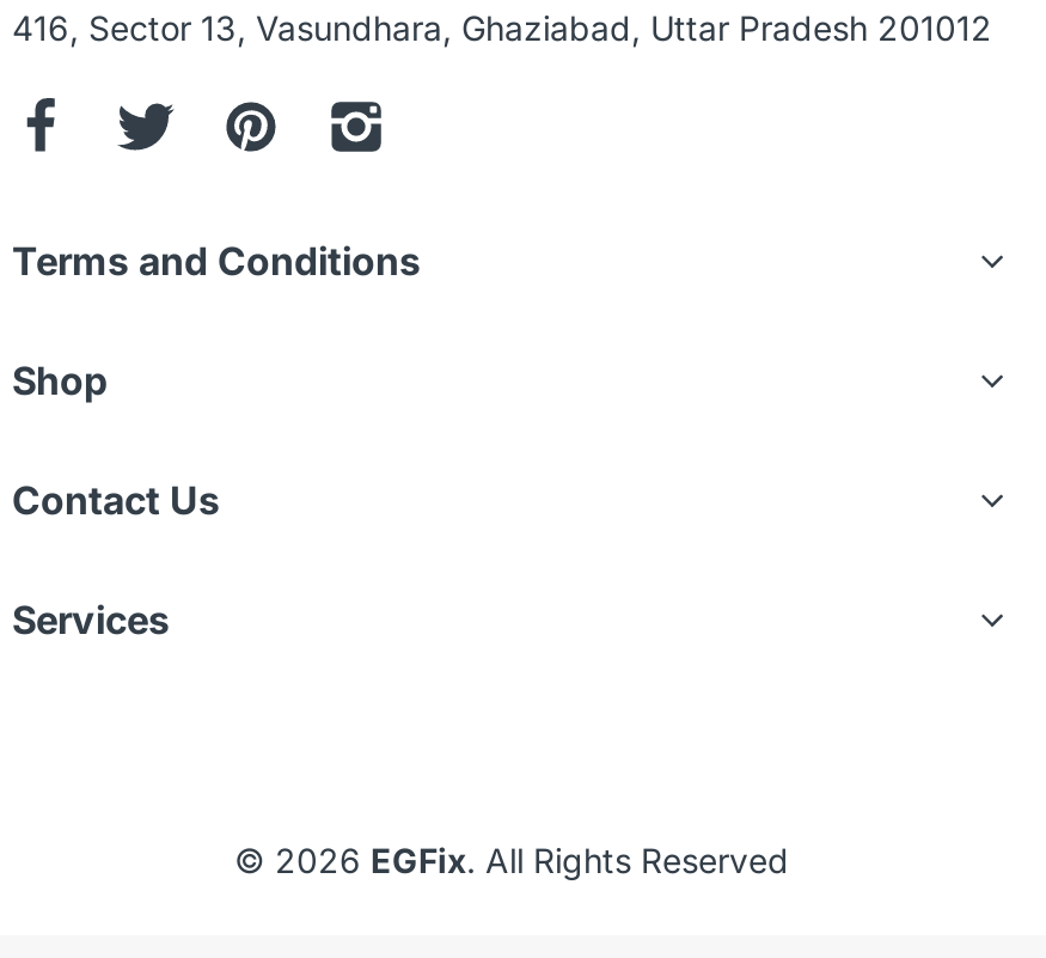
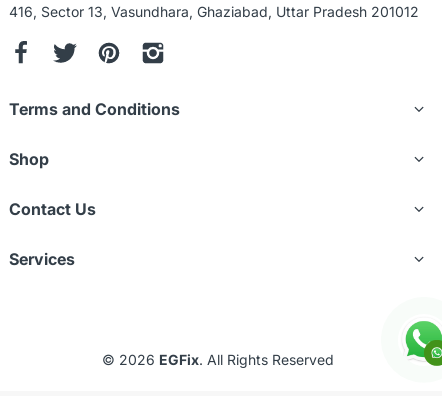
+ [image]
